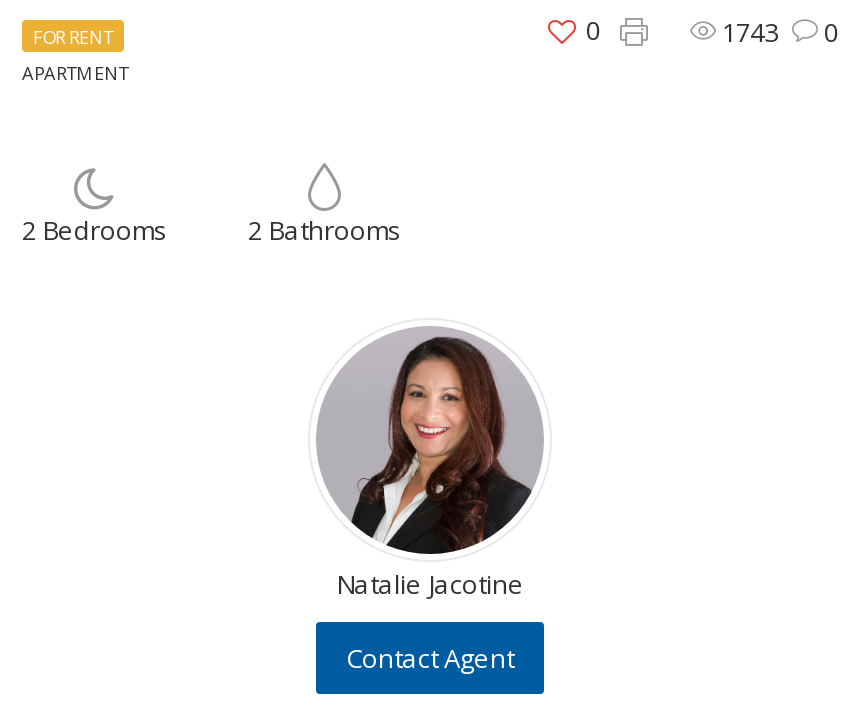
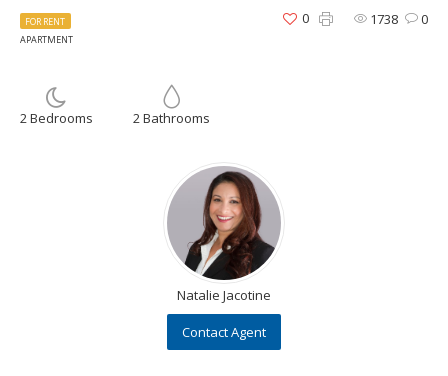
- 1743 0
+ 1738 0
